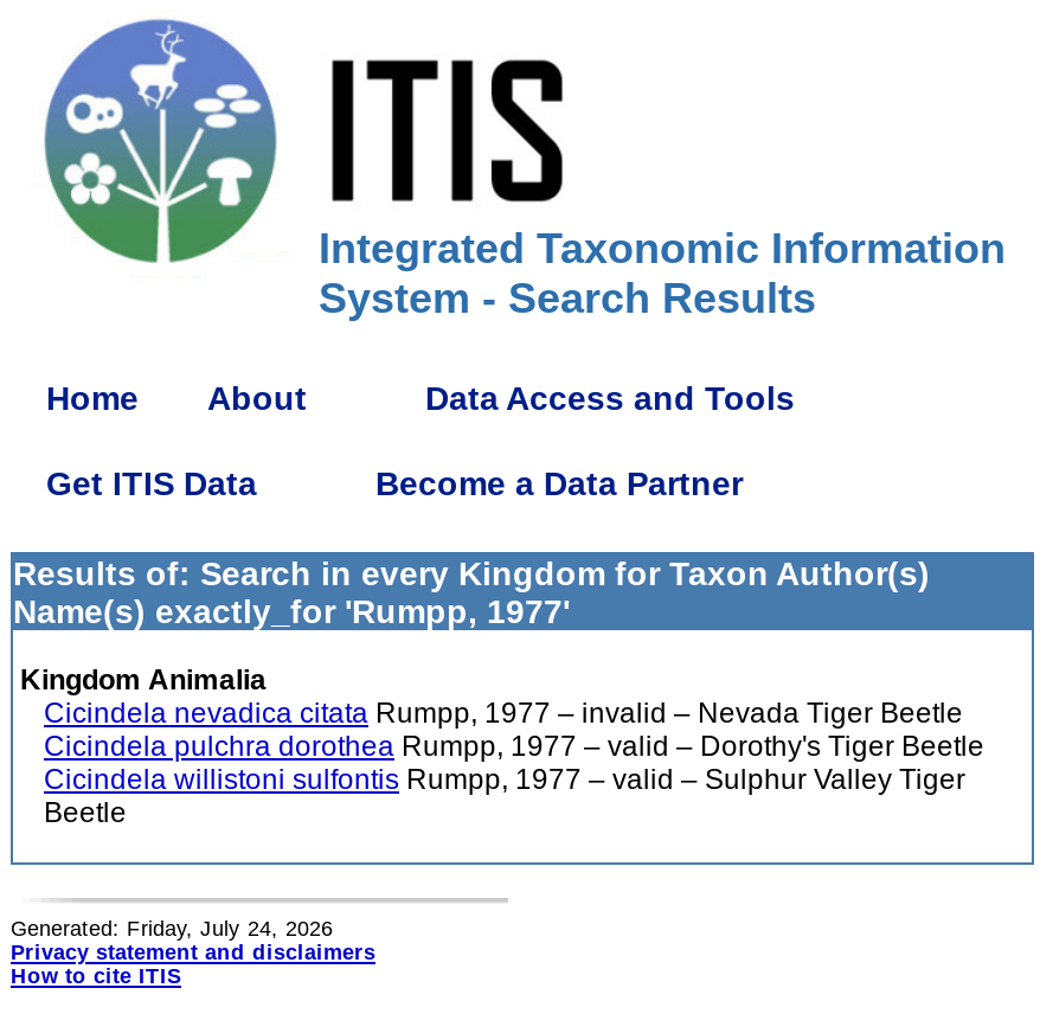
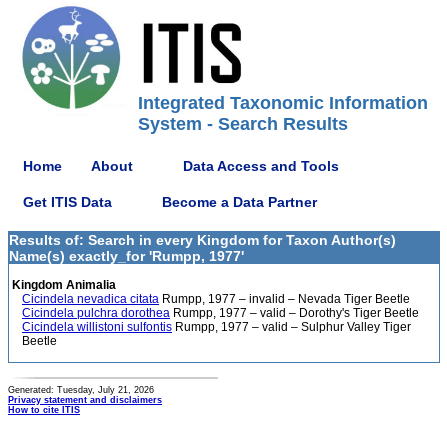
- Generated: Friday, July 24, 2026
+ Generated: Tuesday, July 21, 2026
